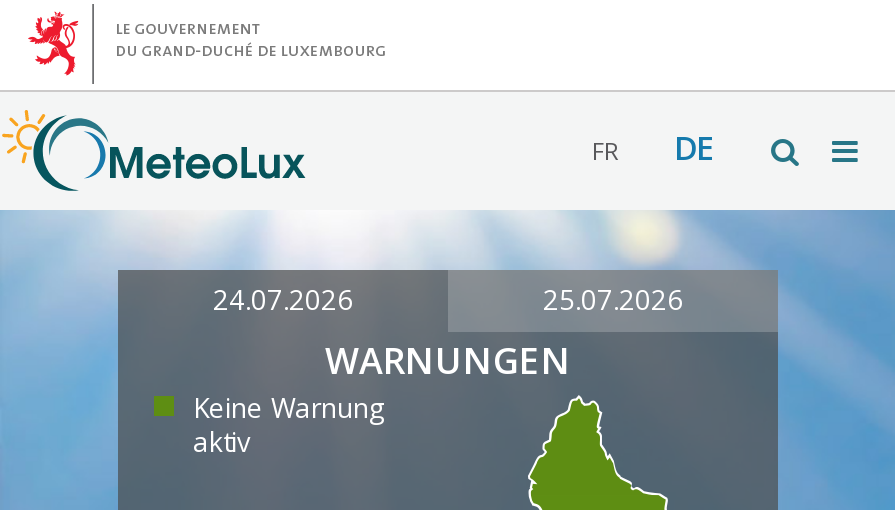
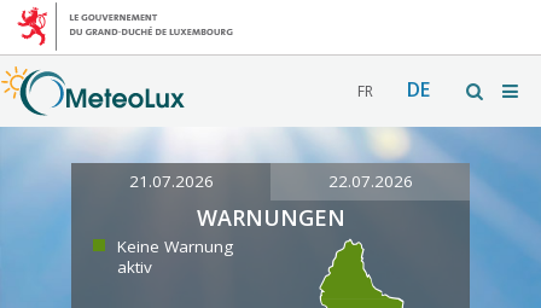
- 24.07.2026
+ 21.07.2026

- 25.07.2026
+ 22.07.2026
